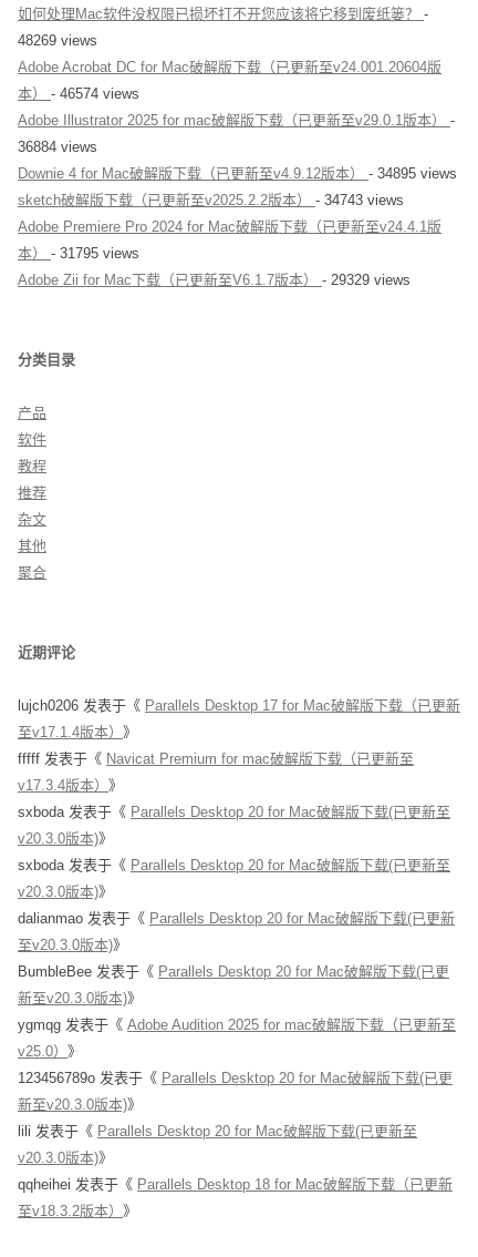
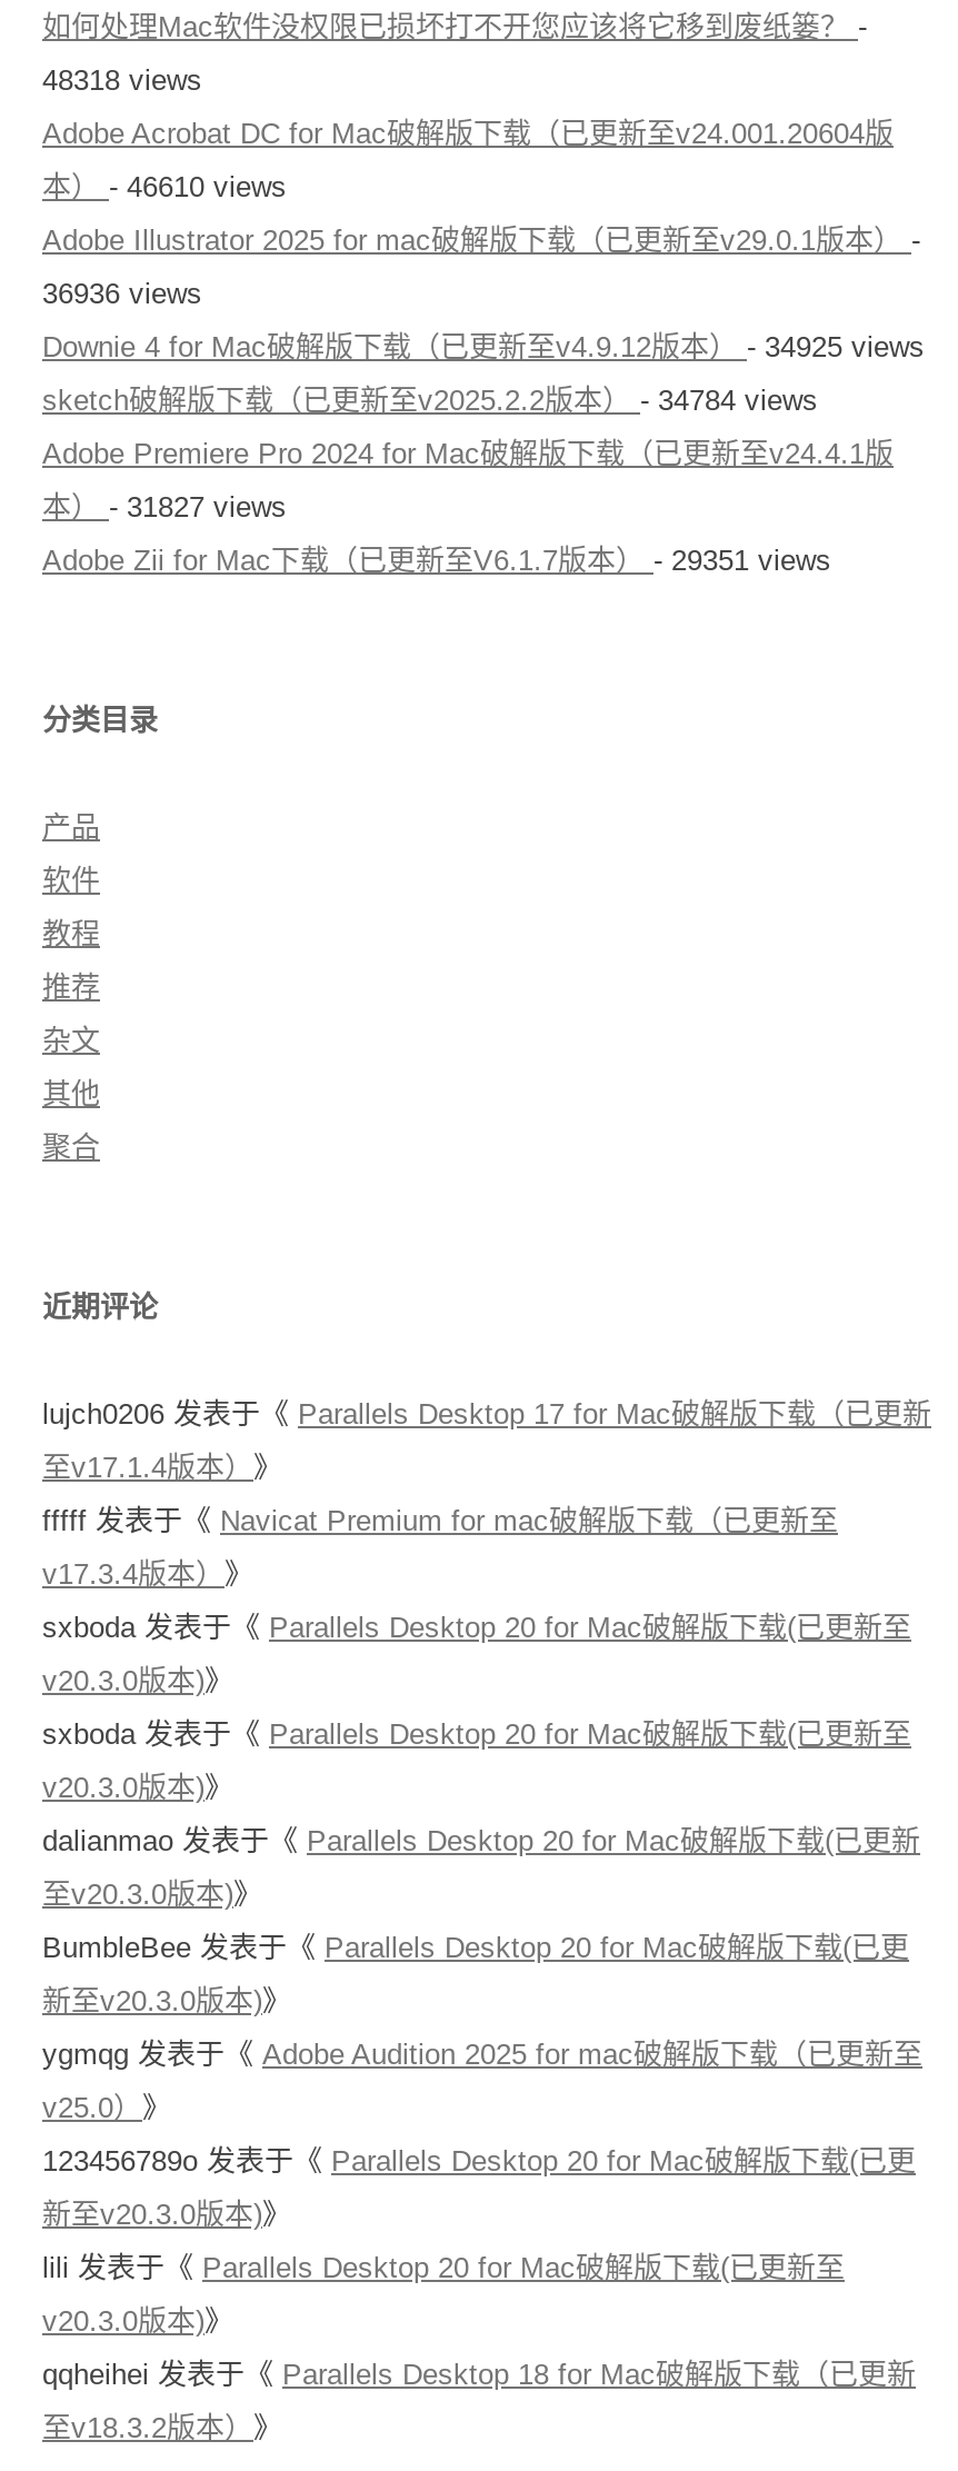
- 48269 views
+ 48318 views

- 本）- 46574 views
+ 本）- 46610 views

- 36884 views
+ 36936 views

- Downie 4 for Mac破解版下载（已更新至v4.9.12版本）- 34895 views
+ Downie 4 for Mac破解版下载（已更新至v4.9.12版本）- 34925 views

- sketch破解版下载（已更新至v2025.2.2版本）- 34743 views
+ sketch破解版下载（已更新至v2025.2.2版本）- 34784 views

- 本）- 31795 views
+ 本）- 31827 views

- Adobe Zii for Mac下载（已更新至V6.1.7版本）- 29329 views
+ Adobe Zii for Mac下载（已更新至V6.1.7版本）- 29351 views
